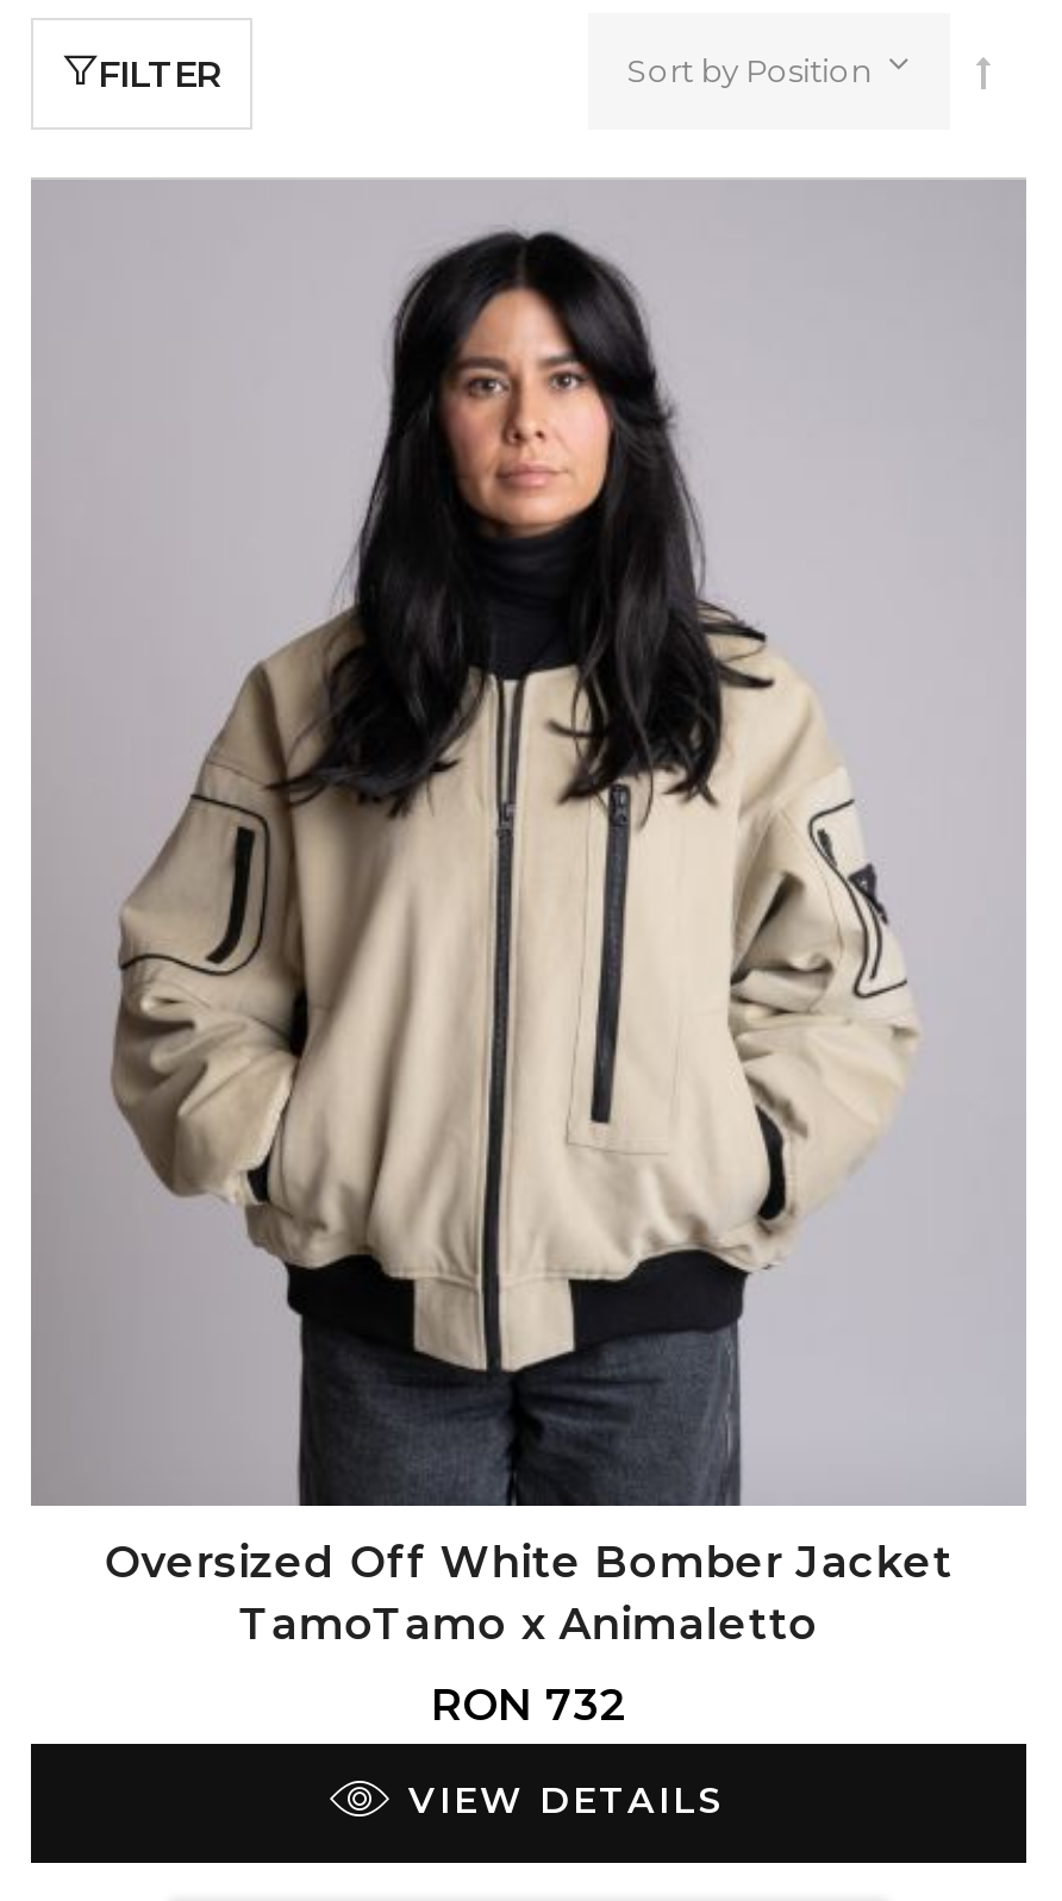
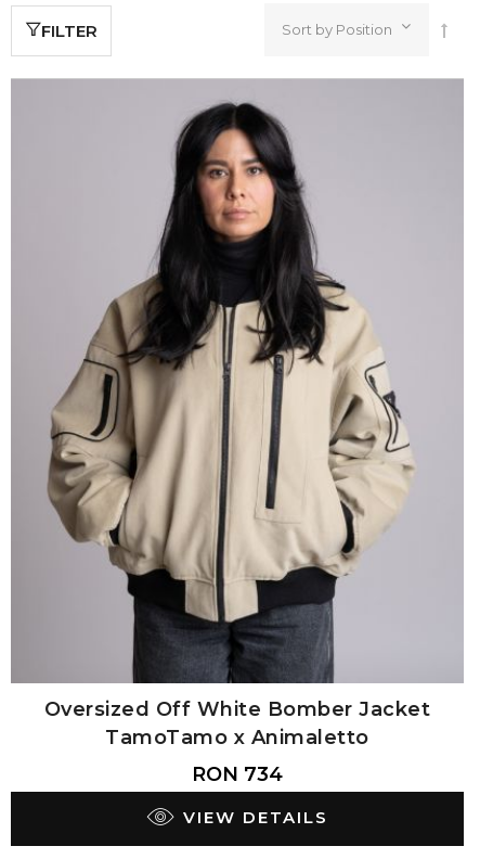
- RON 732
+ RON 734
